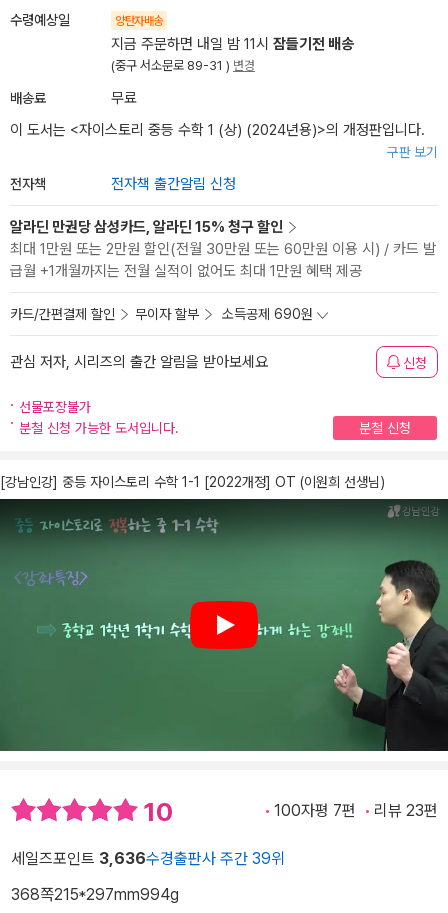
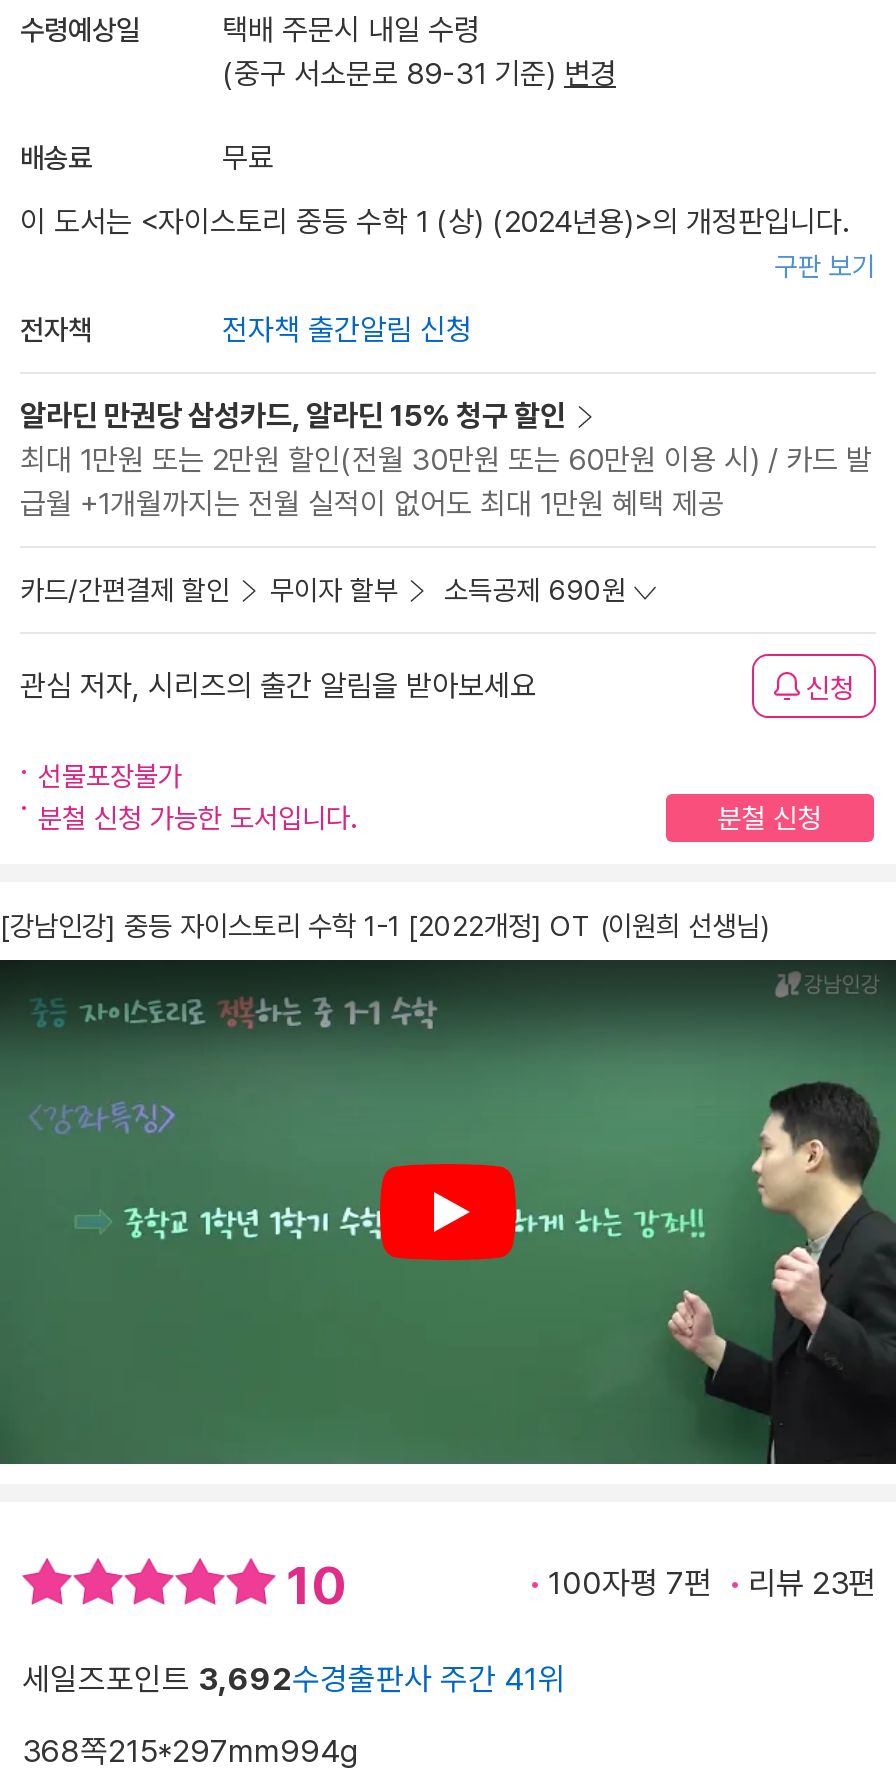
- 양탄자배송
- 지금 주문하면 내일 밤 11시 잠들기전 배송
- (중구 서소문로 89-31 ) 변경
+ 택배 주문시 내일 수령
+ (중구 서소문로 89-31 기준) 변경

- 세일즈포인트 3,636수경출판사 주간 39위
+ 세일즈포인트 3,692수경출판사 주간 41위
